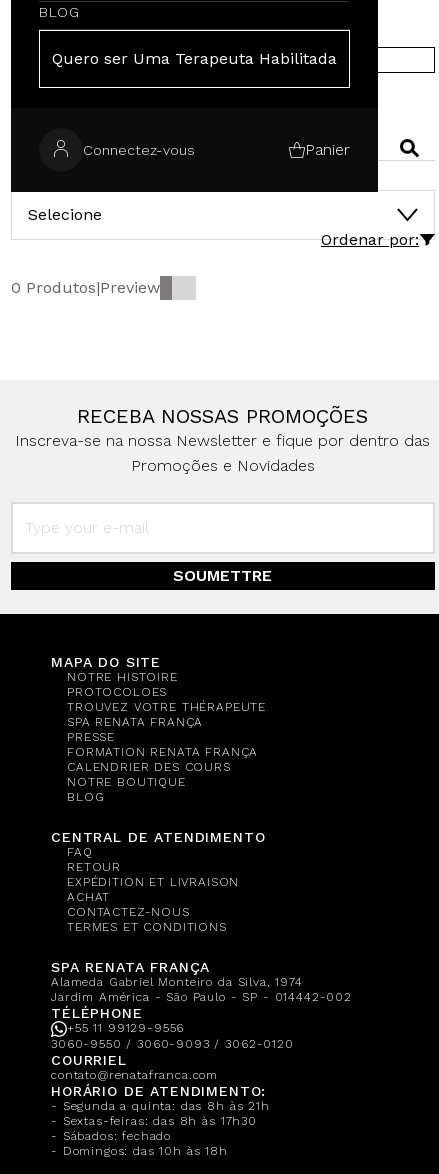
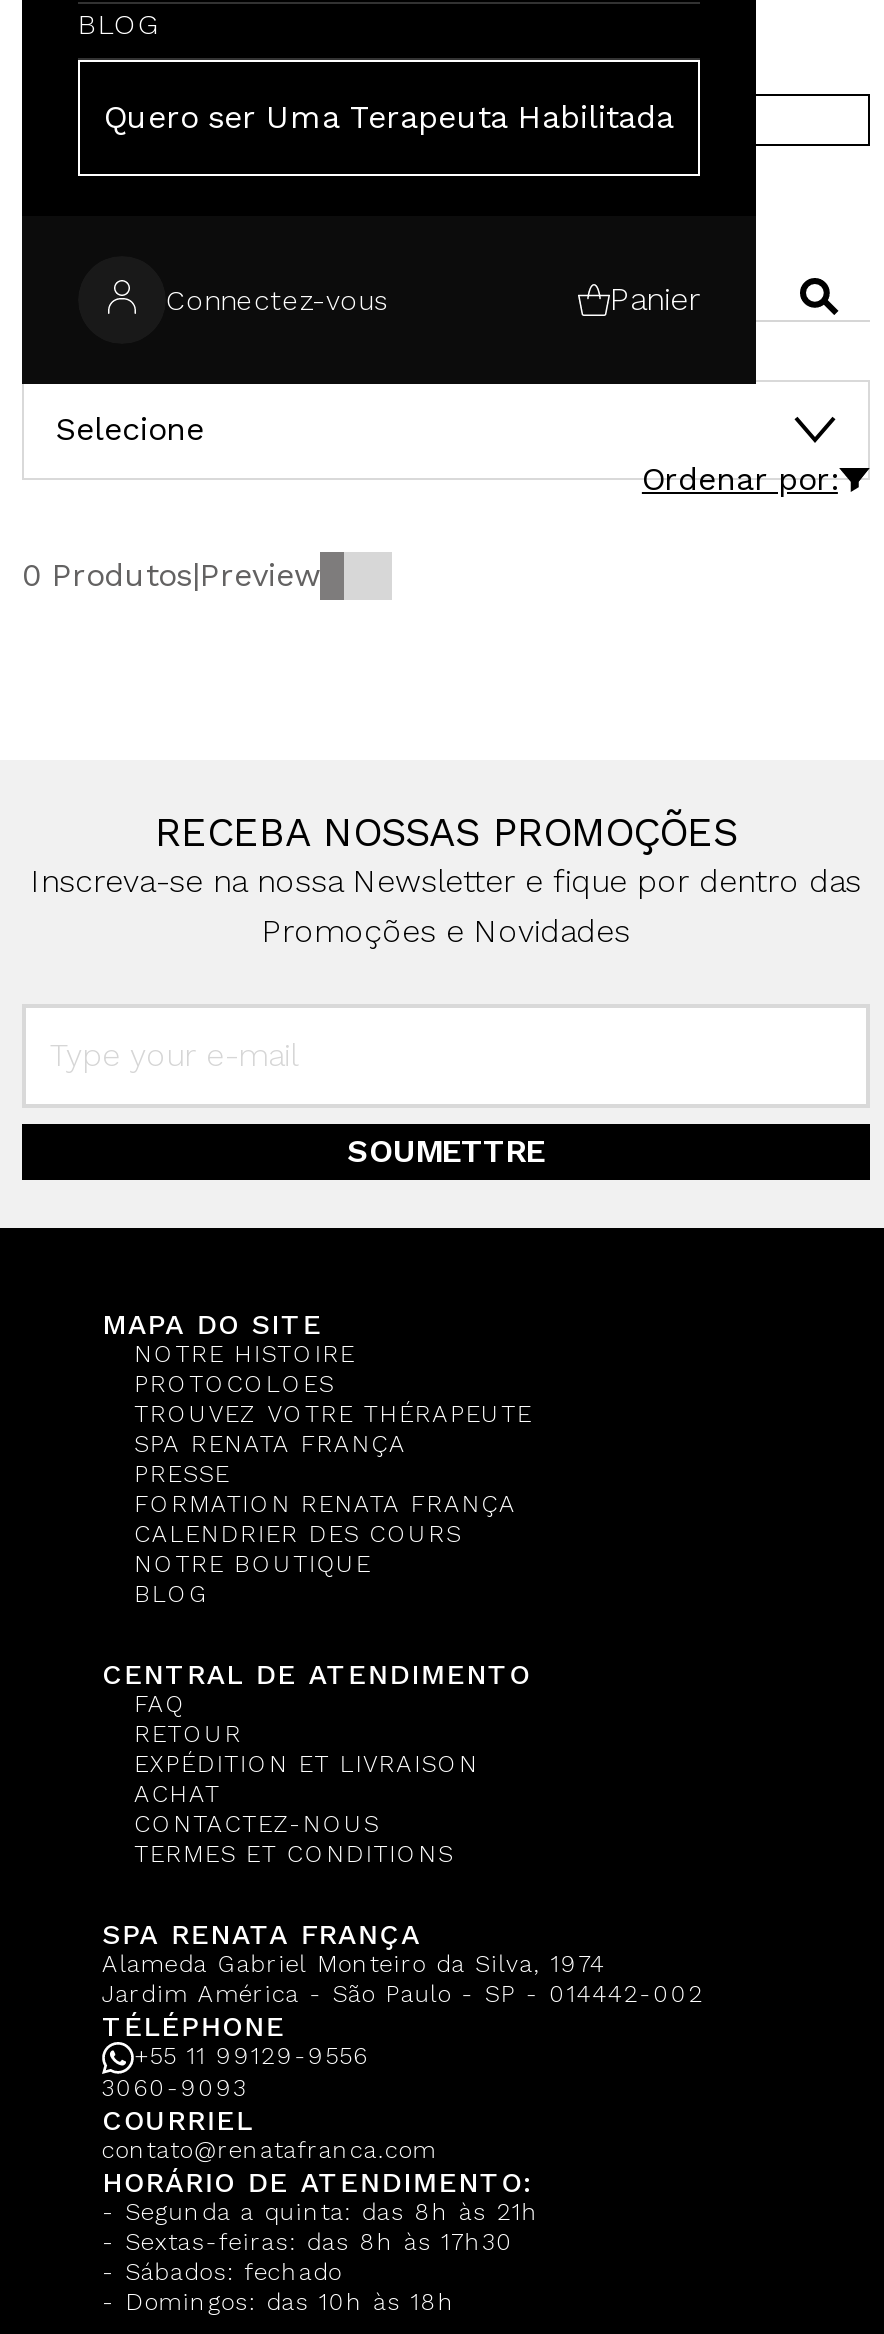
- 3060-9550 / 3060-9093 / 3062-0120
+ 3060-9093
